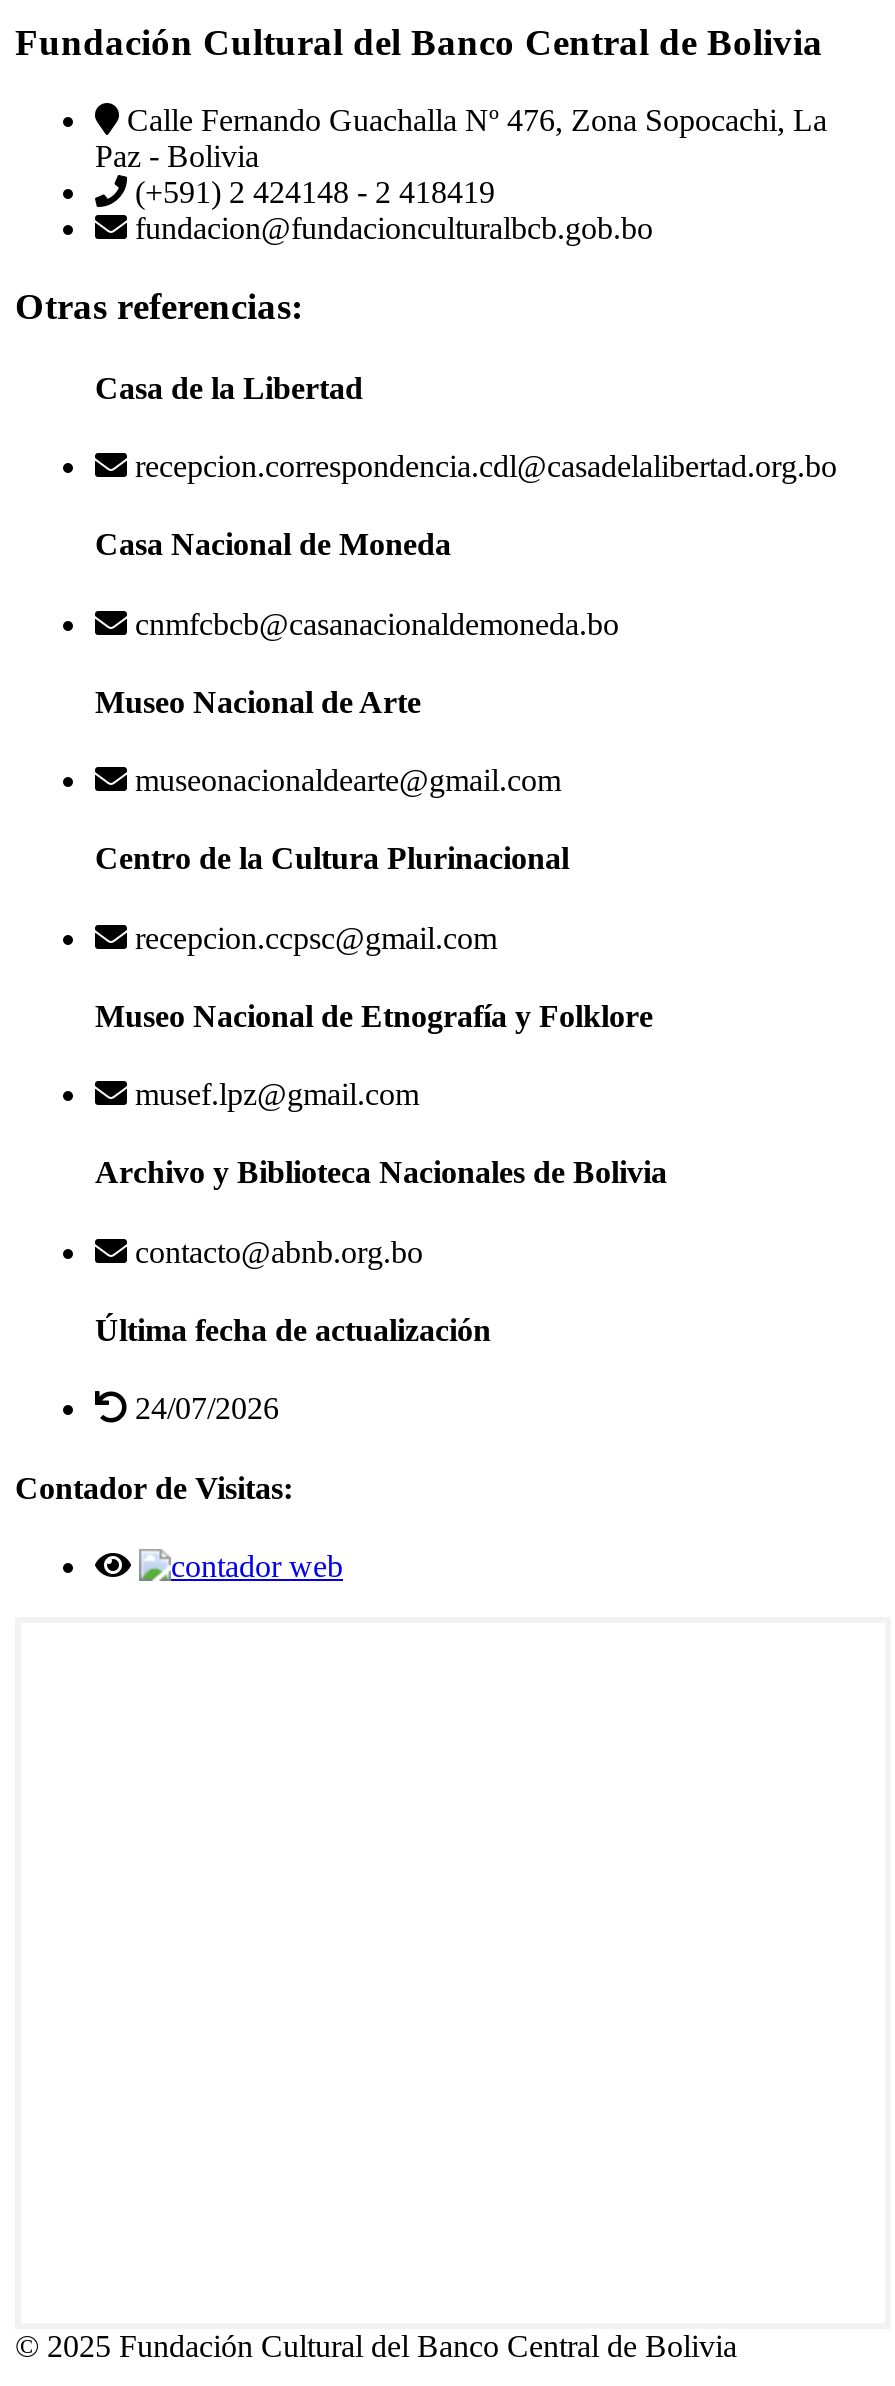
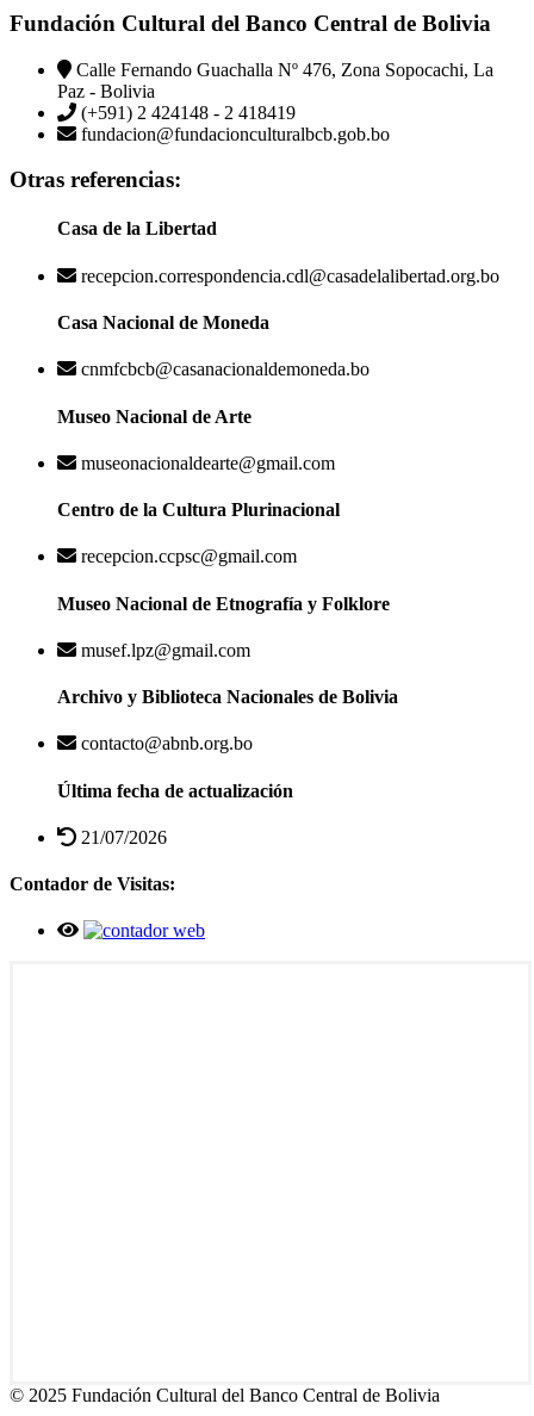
- 24/07/2026
+ 21/07/2026
